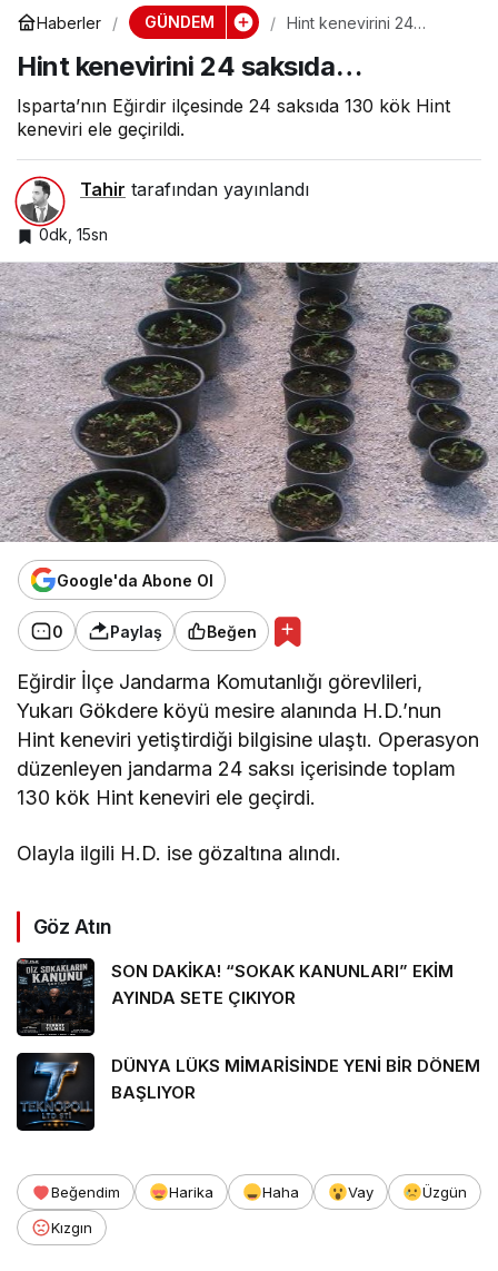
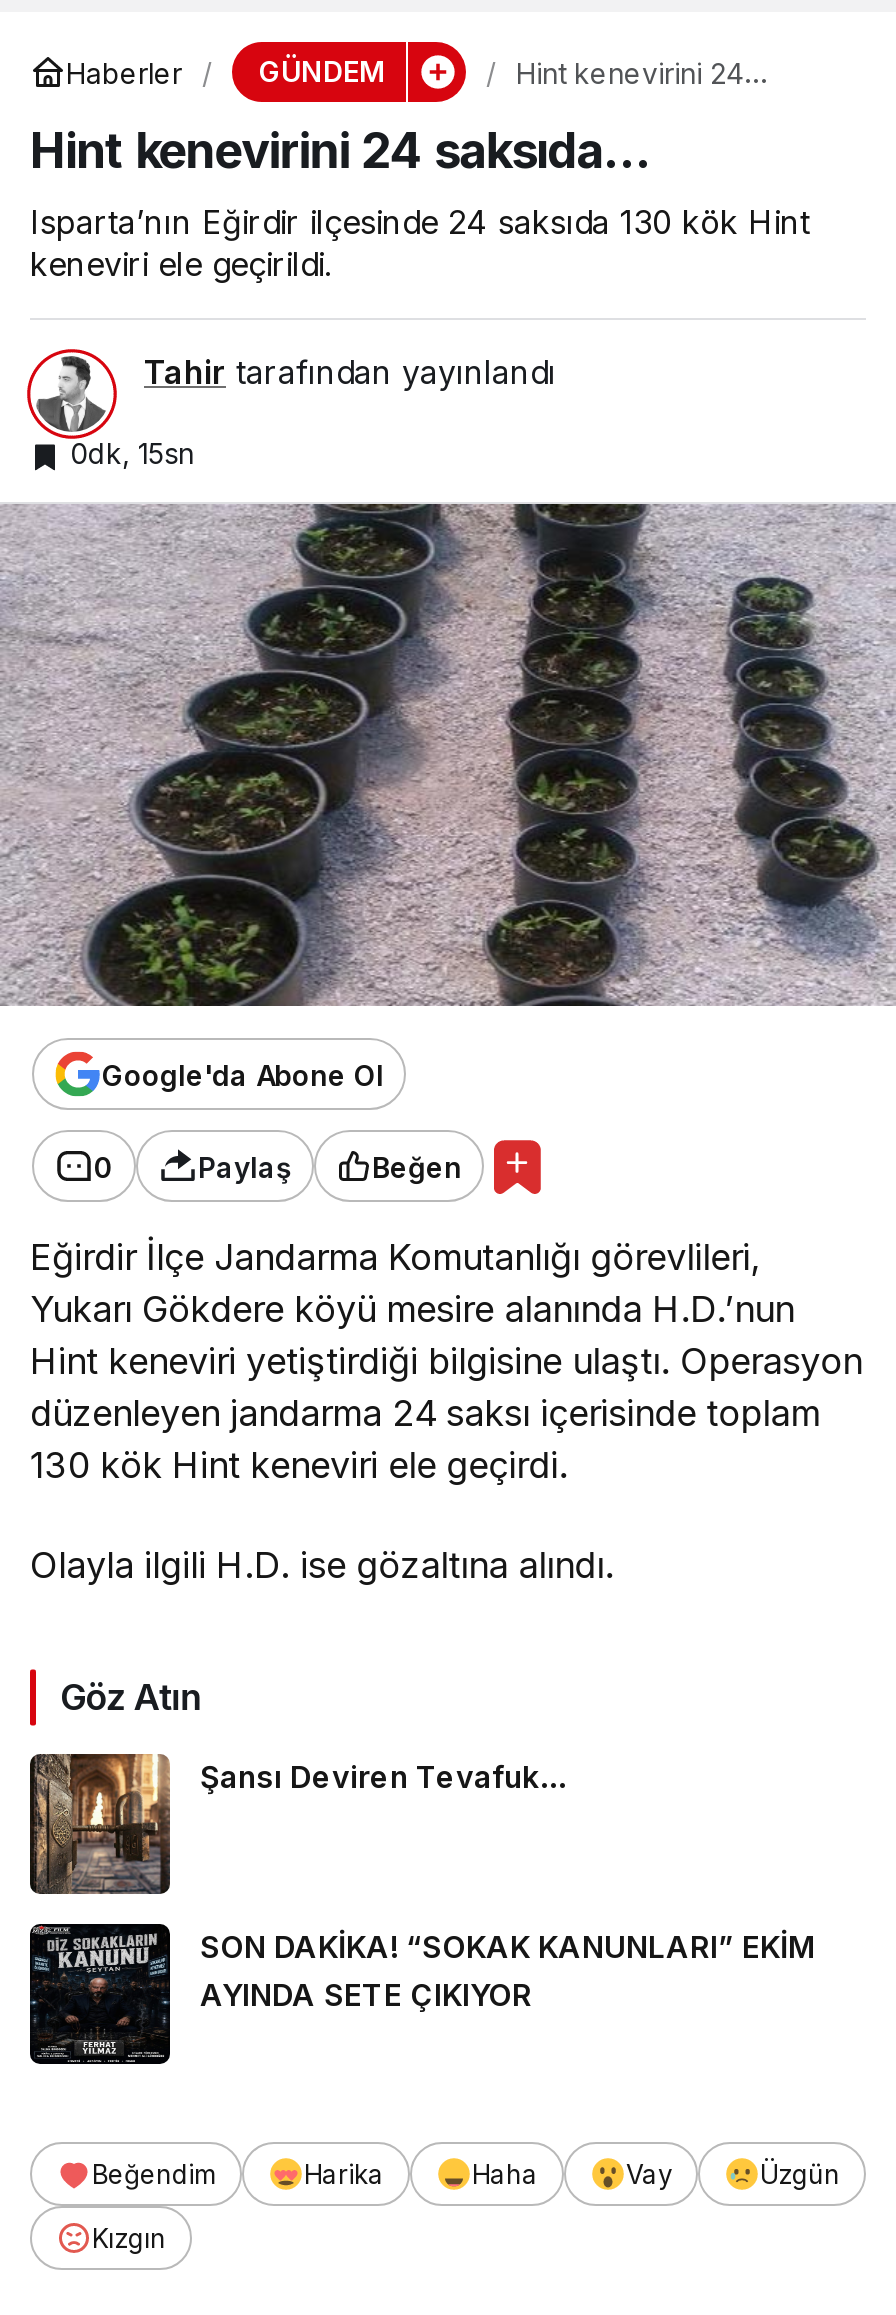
+ [image]
+ Şansı Deviren Tevafuk…

moved down: [image] | SON DAKİKA! “SOKAK KANUNLARI” EKİM | AYINDA SETE ÇIKIYOR

- [image]
- DÜNYA LÜKS MİMARİSİNDE YENİ BİR DÖNEM
- BAŞLIYOR
